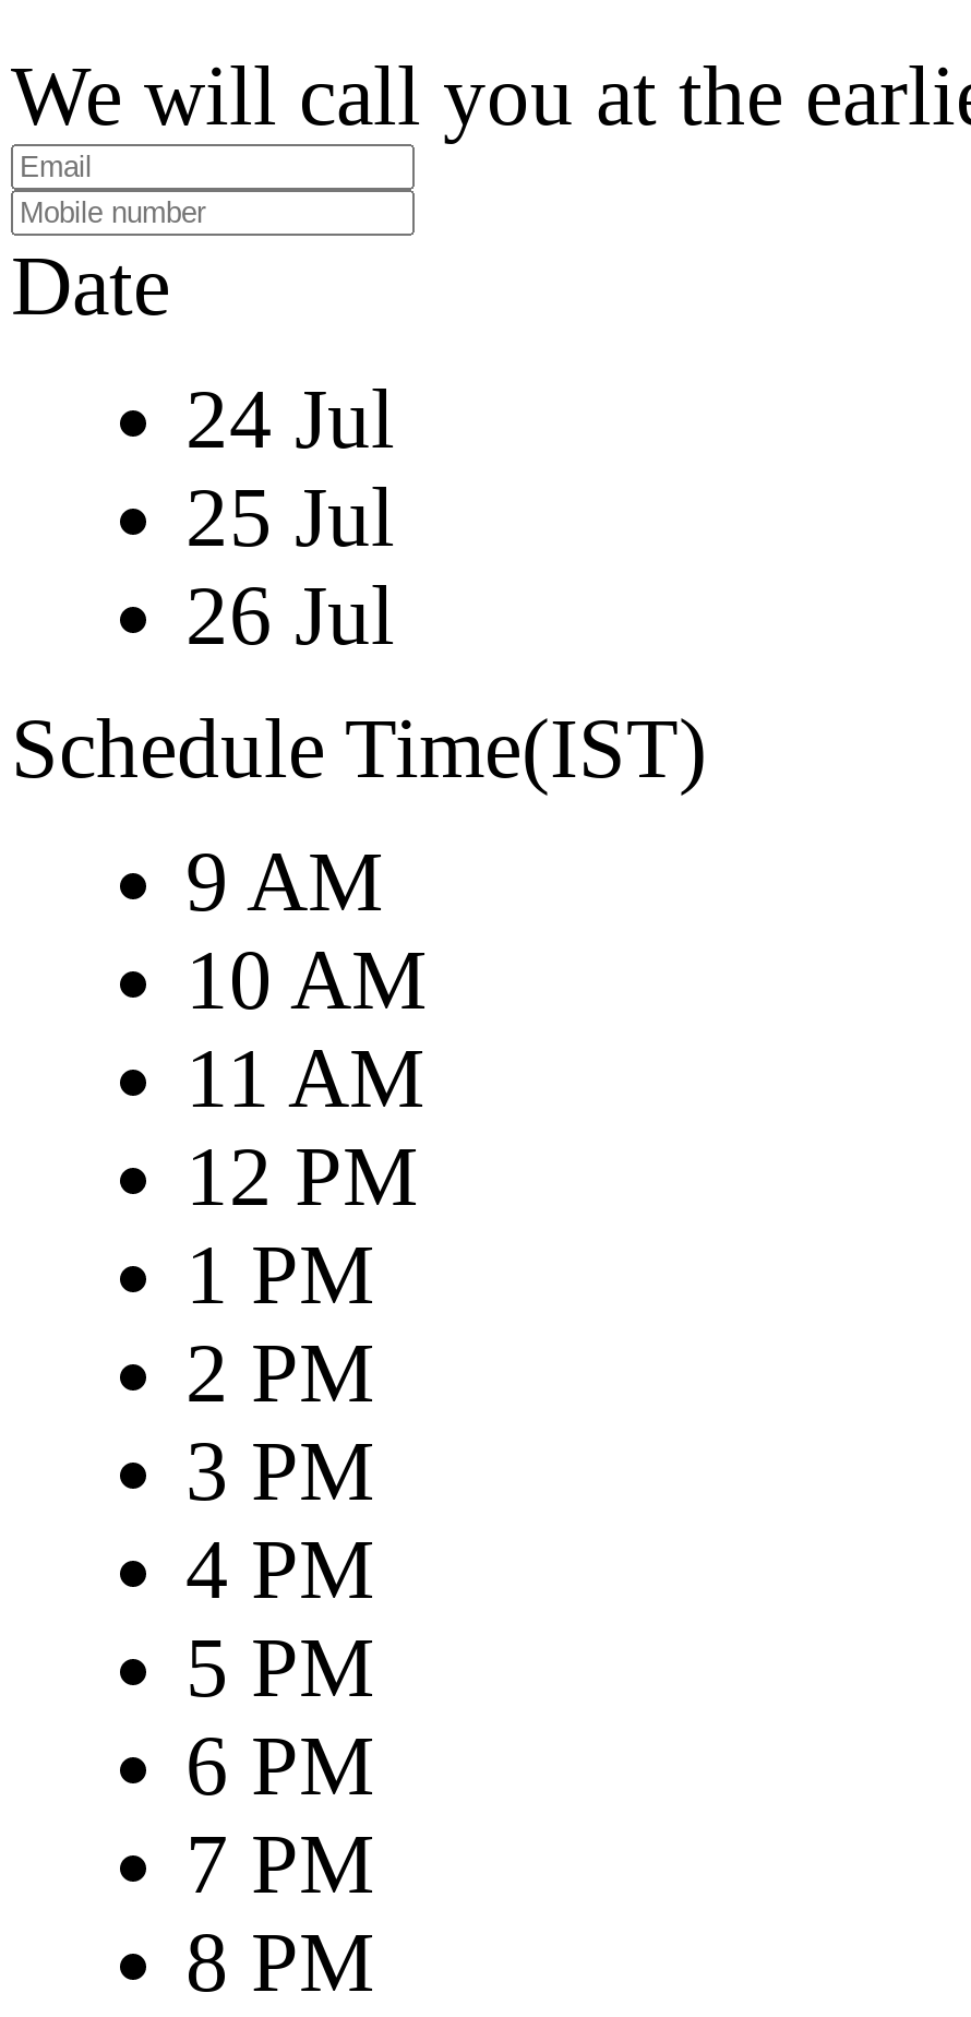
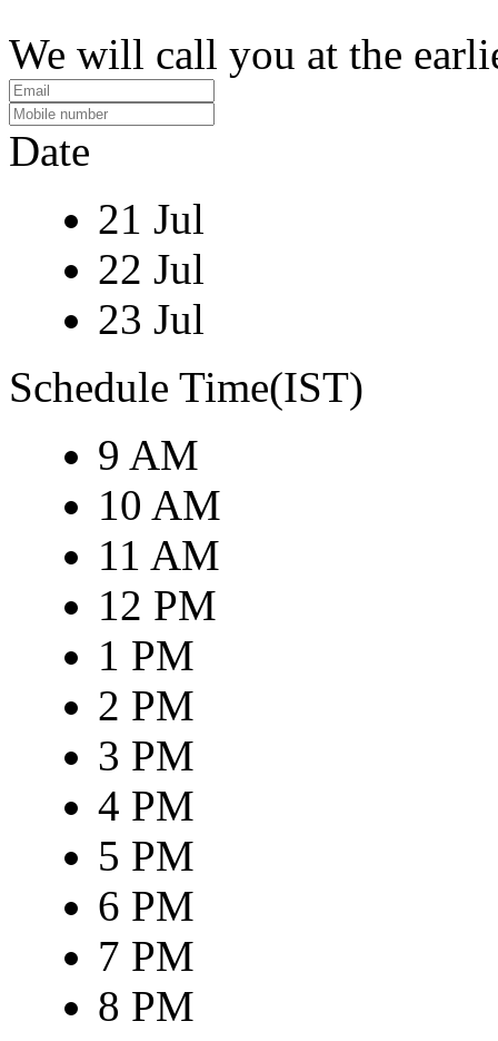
- 24 Jul
+ 21 Jul

- 25 Jul
+ 22 Jul

- 26 Jul
+ 23 Jul
